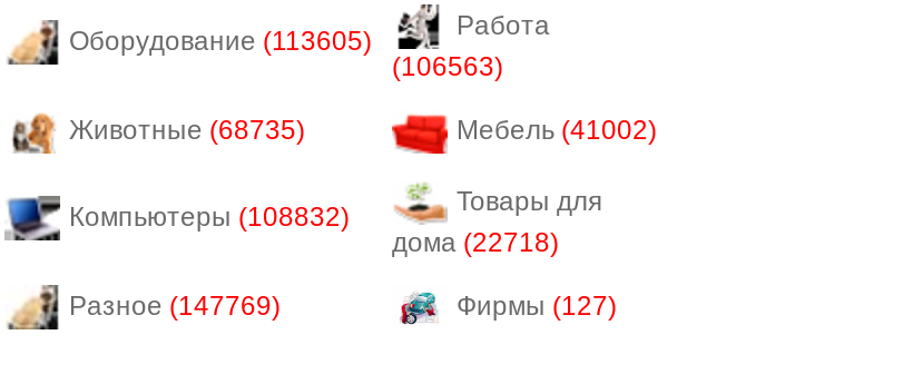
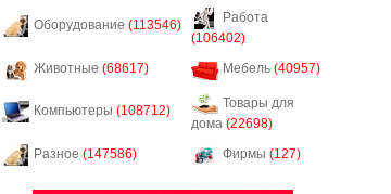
- Оборудование (113605)
+ Оборудование (113546)

- (106563)
+ (106402)

- Животные (68735)
+ Животные (68617)

- Мебель (41002)
+ Мебель (40957)

- Компьютеры (108832)
+ Компьютеры (108712)

- дома (22718)
+ дома (22698)

- Разное (147769)
+ Разное (147586)
